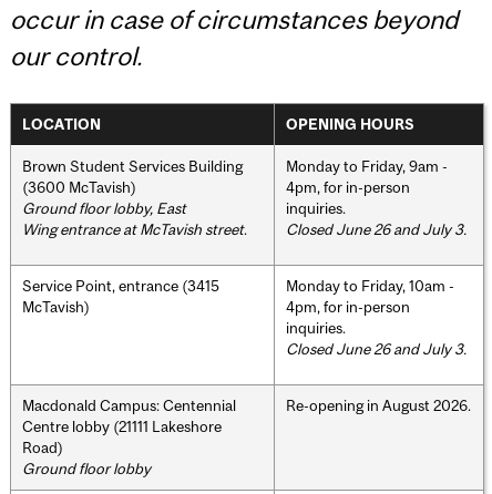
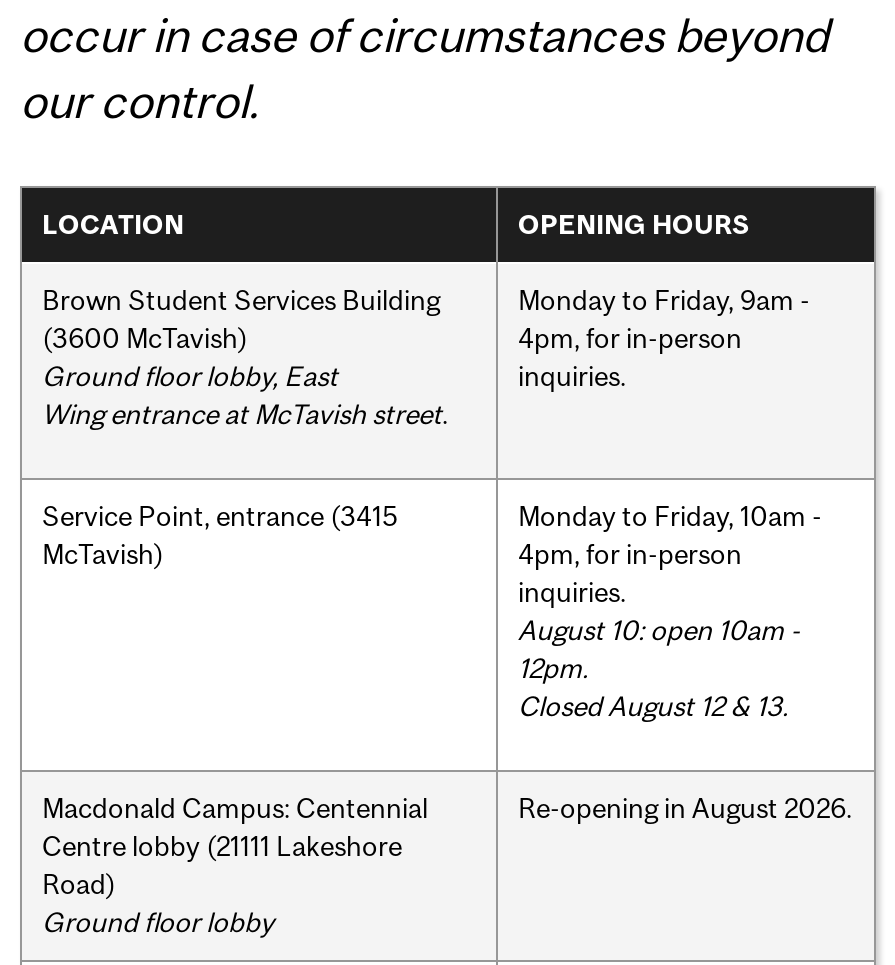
- Closed June 26 and July 3.

- Closed June 26 and July 3.
+ August 10: open 10am -
+ 12pm.
+ Closed August 12 & 13.
